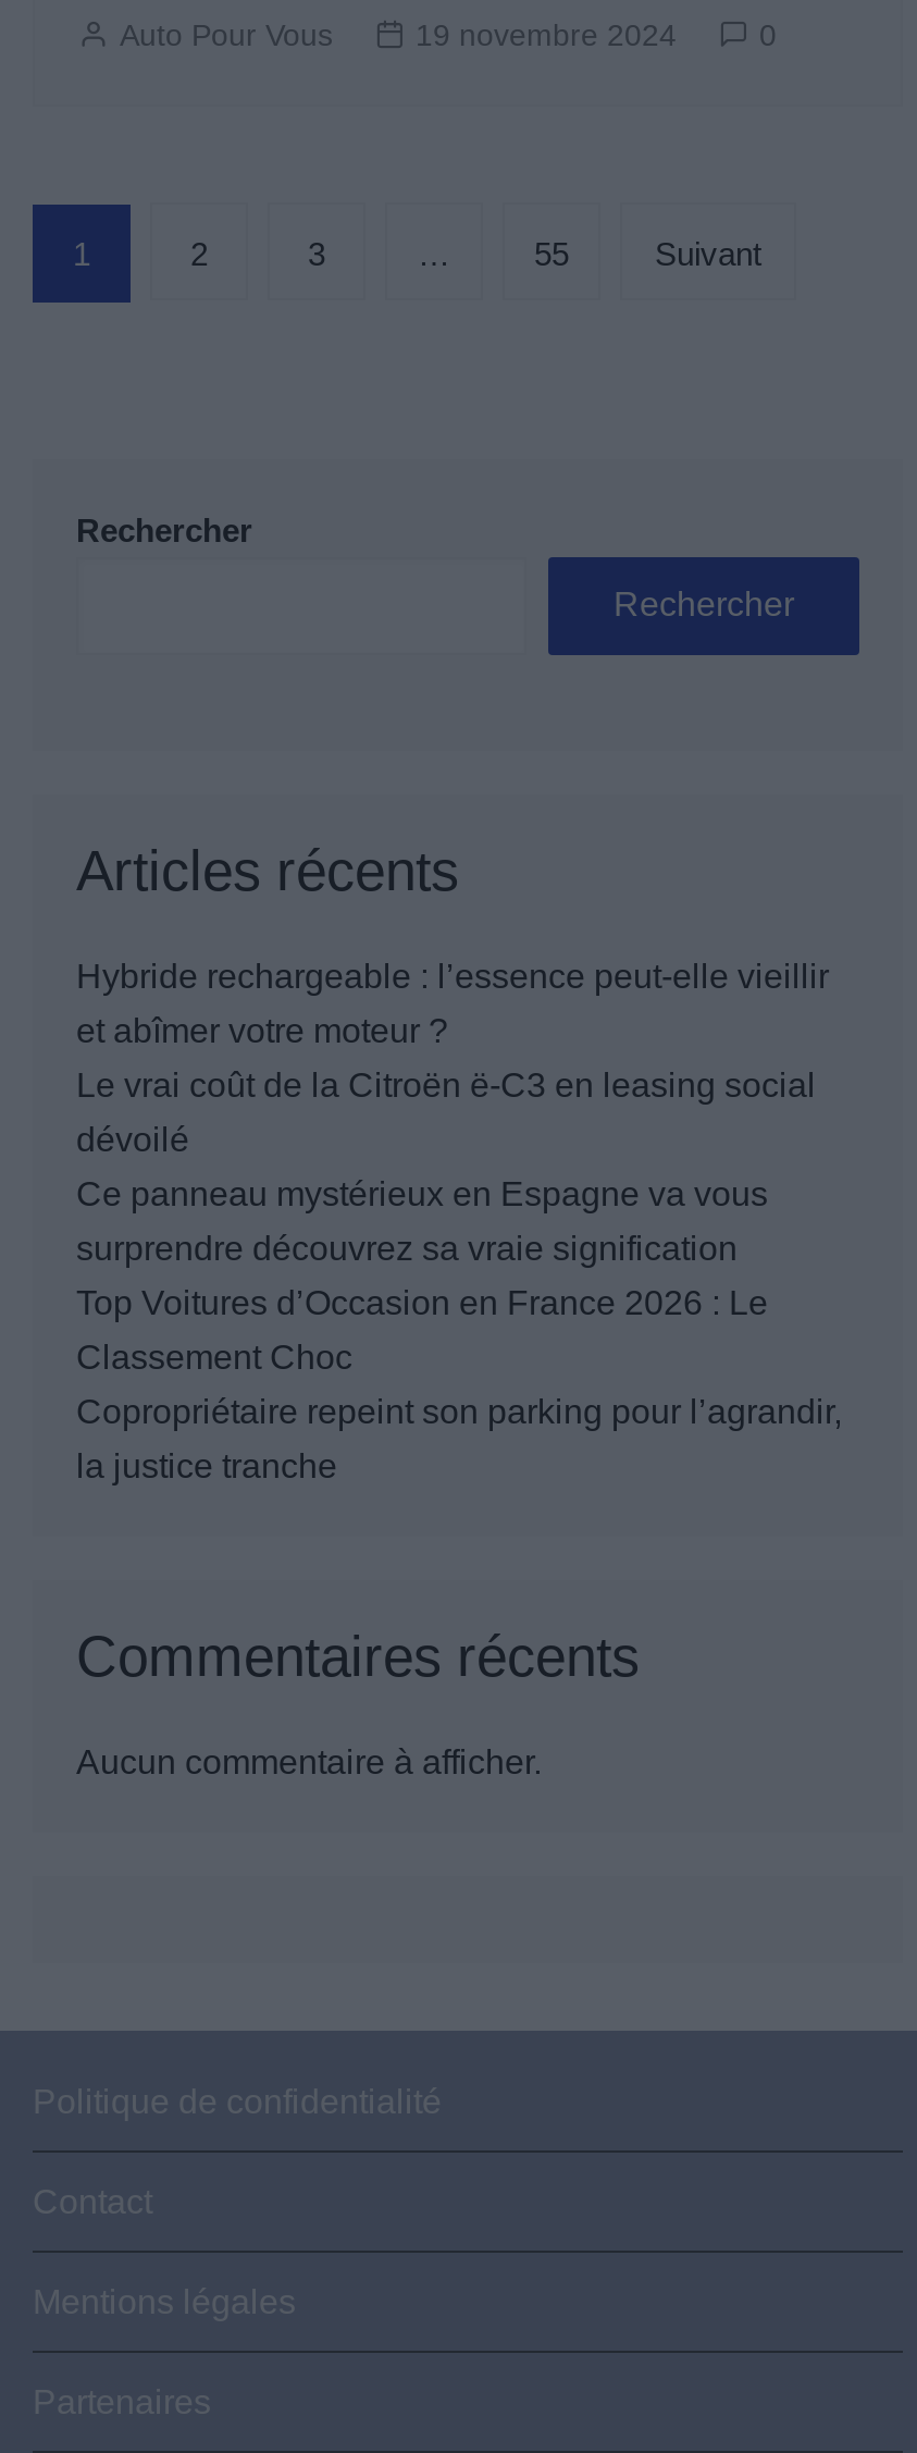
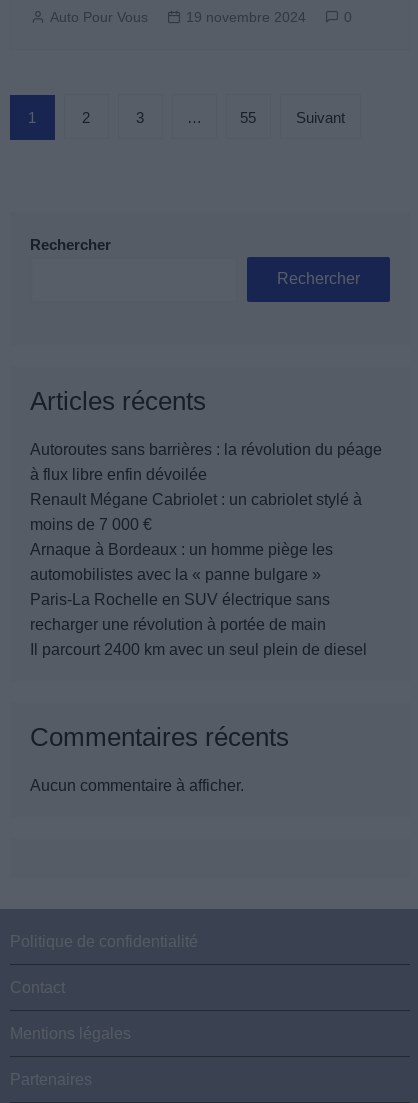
- Hybride rechargeable : l’essence peut-elle vieillir
- et abîmer votre moteur ?
- Le vrai coût de la Citroën ë-C3 en leasing social
- dévoilé
- Ce panneau mystérieux en Espagne va vous
- surprendre découvrez sa vraie signification
- Top Voitures d’Occasion en France 2026 : Le
- Classement Choc
- Copropriétaire repeint son parking pour l’agrandir,
- la justice tranche
+ Autoroutes sans barrières : la révolution du péage
+ à flux libre enfin dévoilée
+ Renault Mégane Cabriolet : un cabriolet stylé à
+ moins de 7 000 €
+ Arnaque à Bordeaux : un homme piège les
+ automobilistes avec la « panne bulgare »
+ Paris-La Rochelle en SUV électrique sans
+ recharger une révolution à portée de main
+ Il parcourt 2400 km avec un seul plein de diesel
